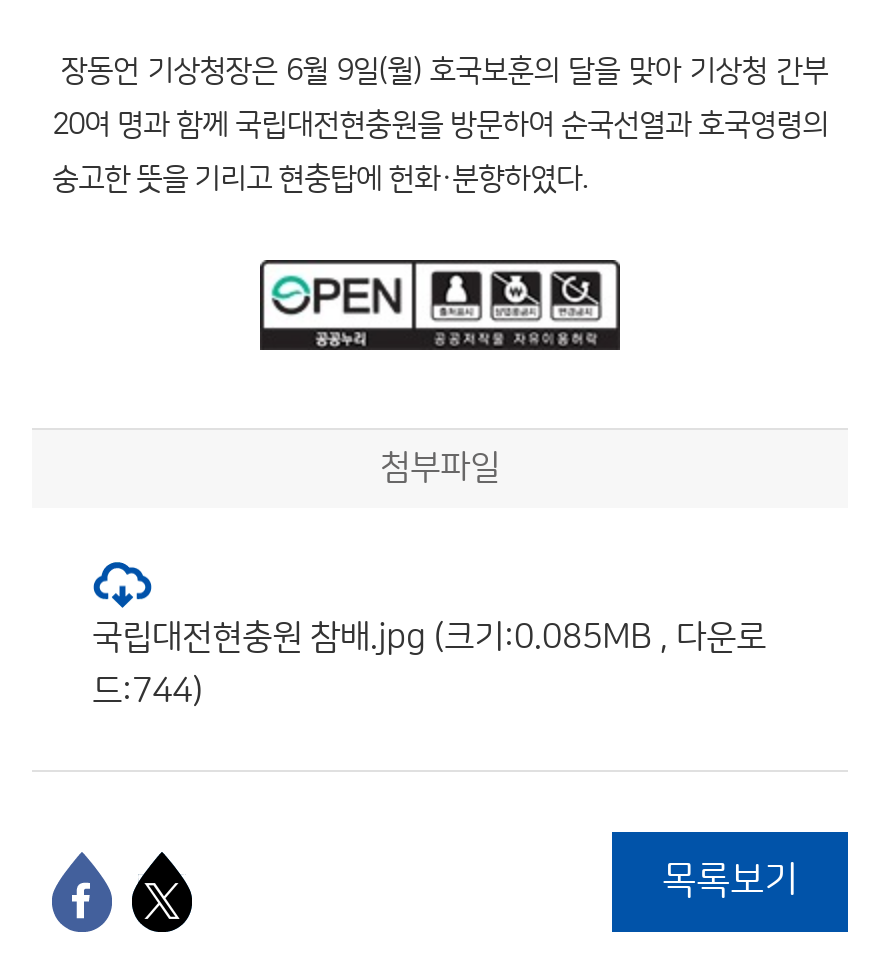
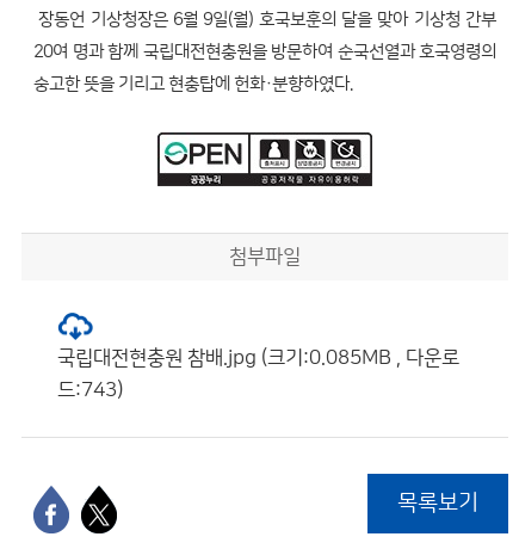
- 드:744)
+ 드:743)
